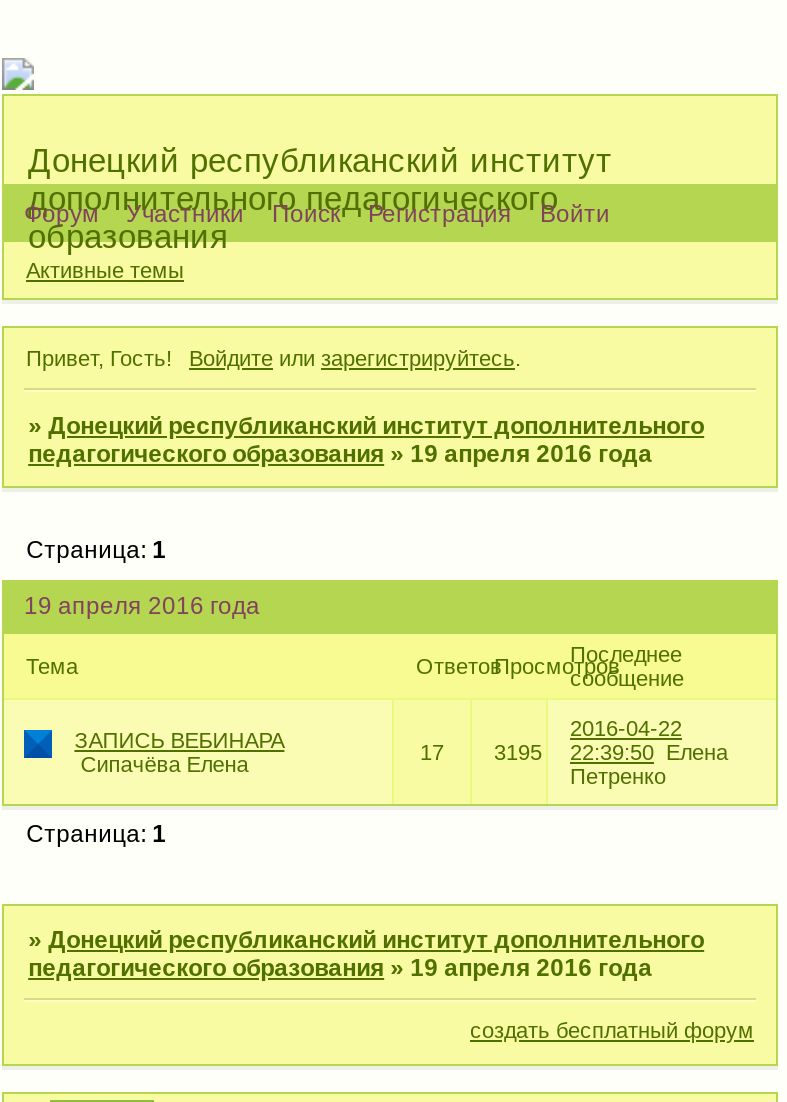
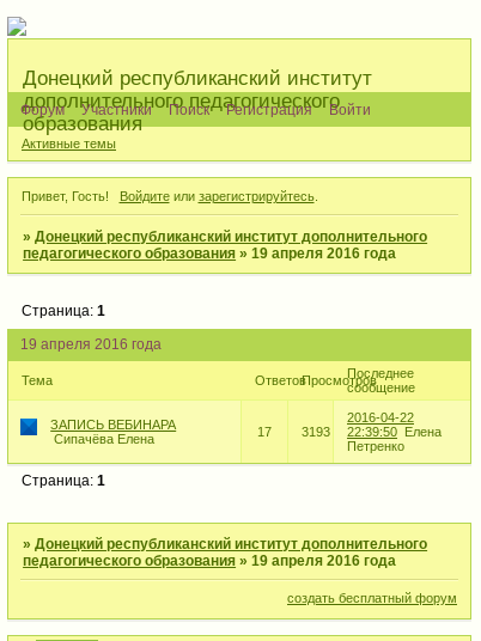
- 3195 22:39:50 Елена
+ 3193 22:39:50 Елена
